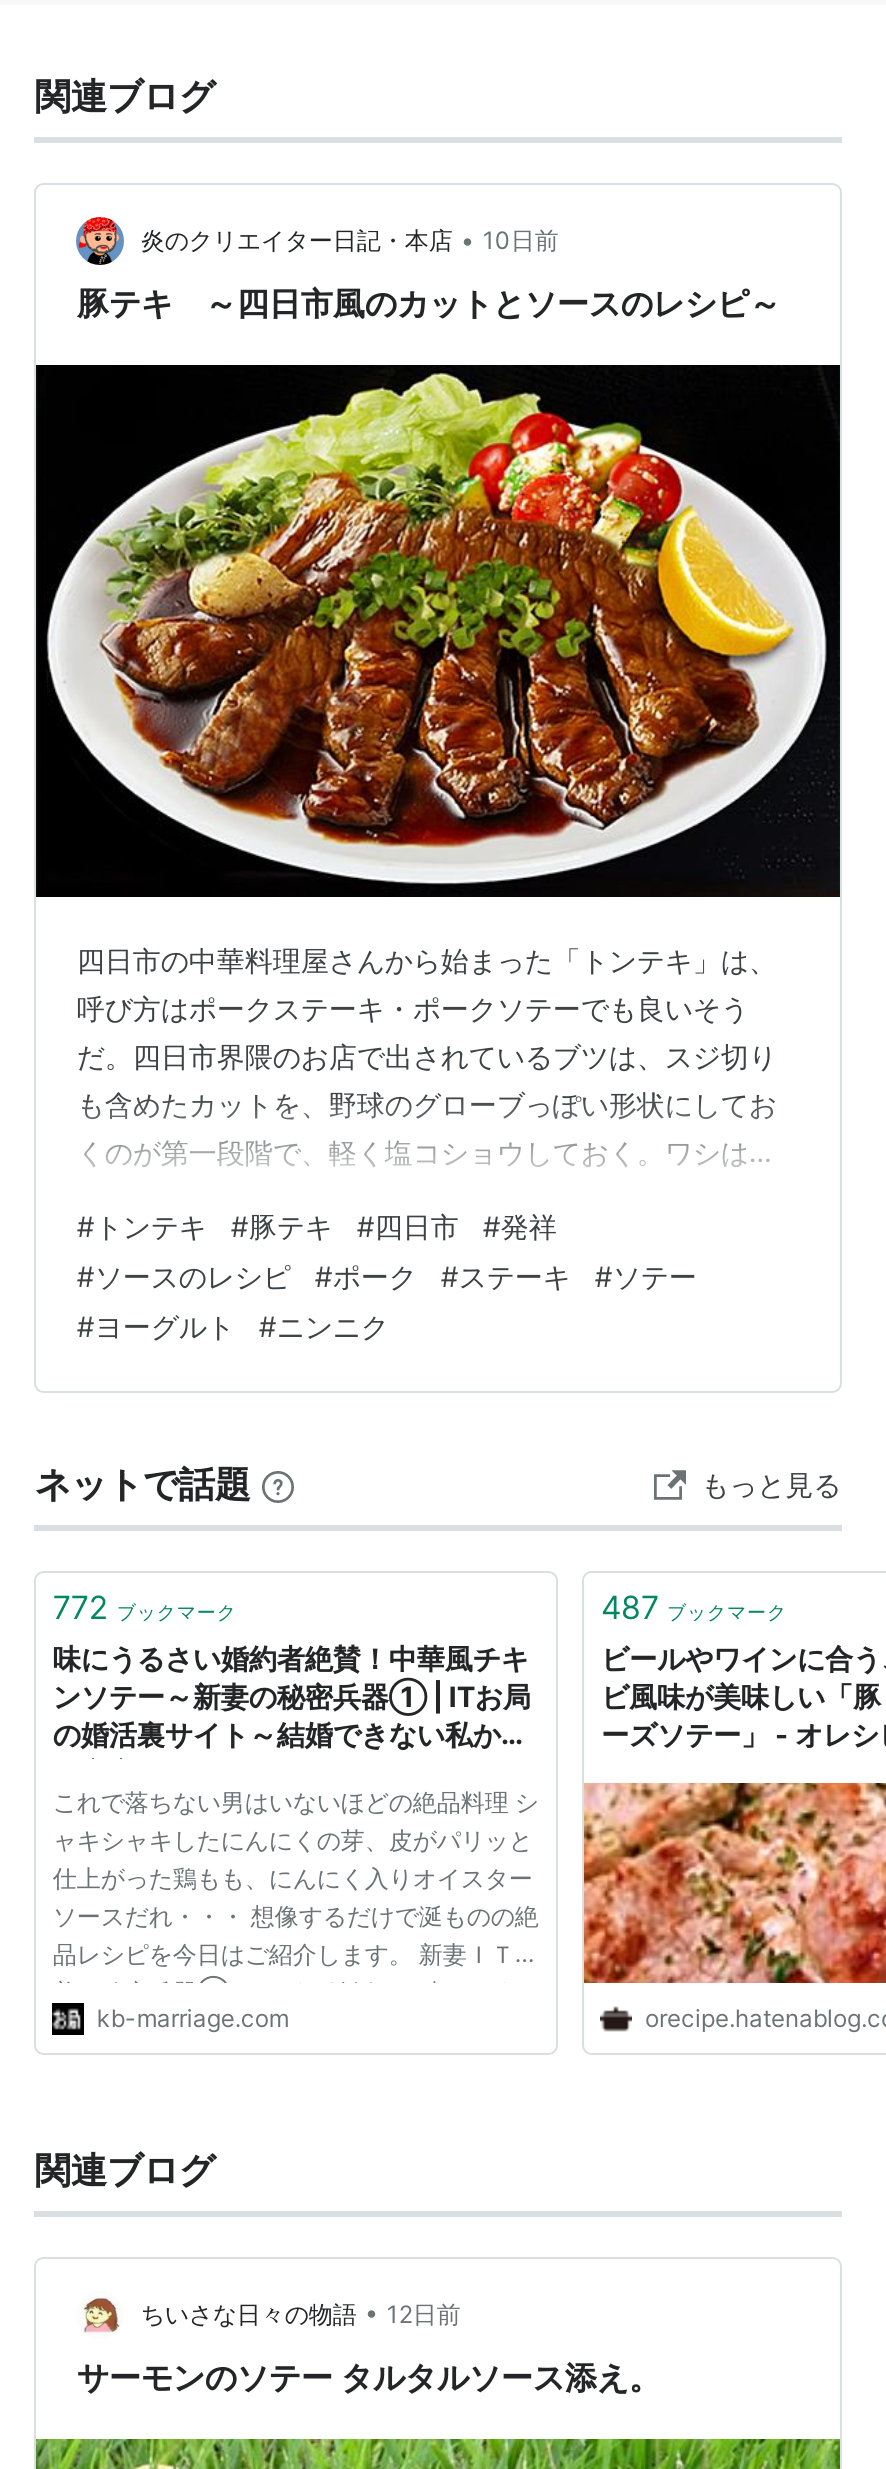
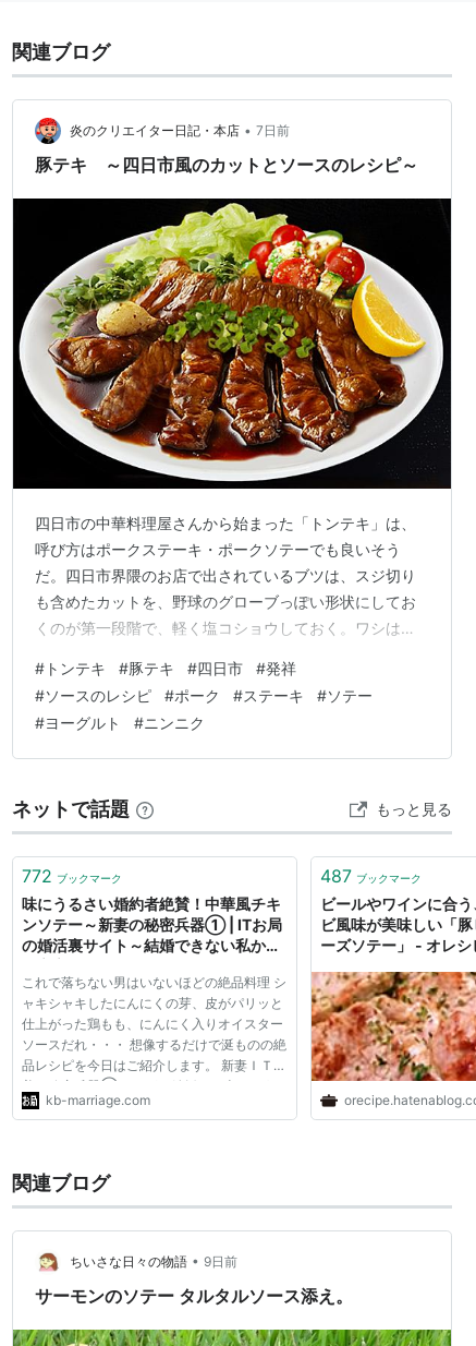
- 炎のクリエイター日記・本店 • 10日前
+ 炎のクリエイター日記・本店 • 7日前

- ちいさな日々の物語 • 12日前
+ ちいさな日々の物語 • 9日前
